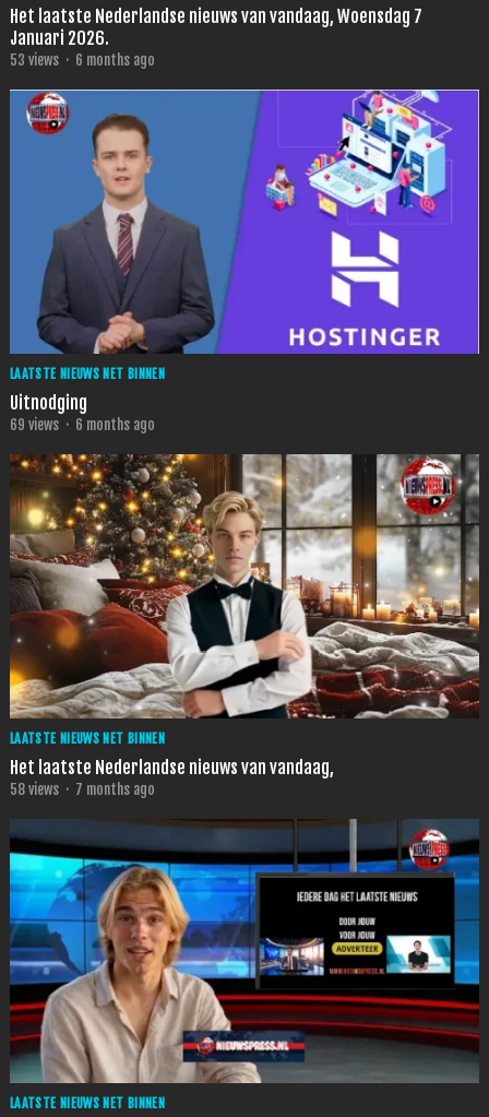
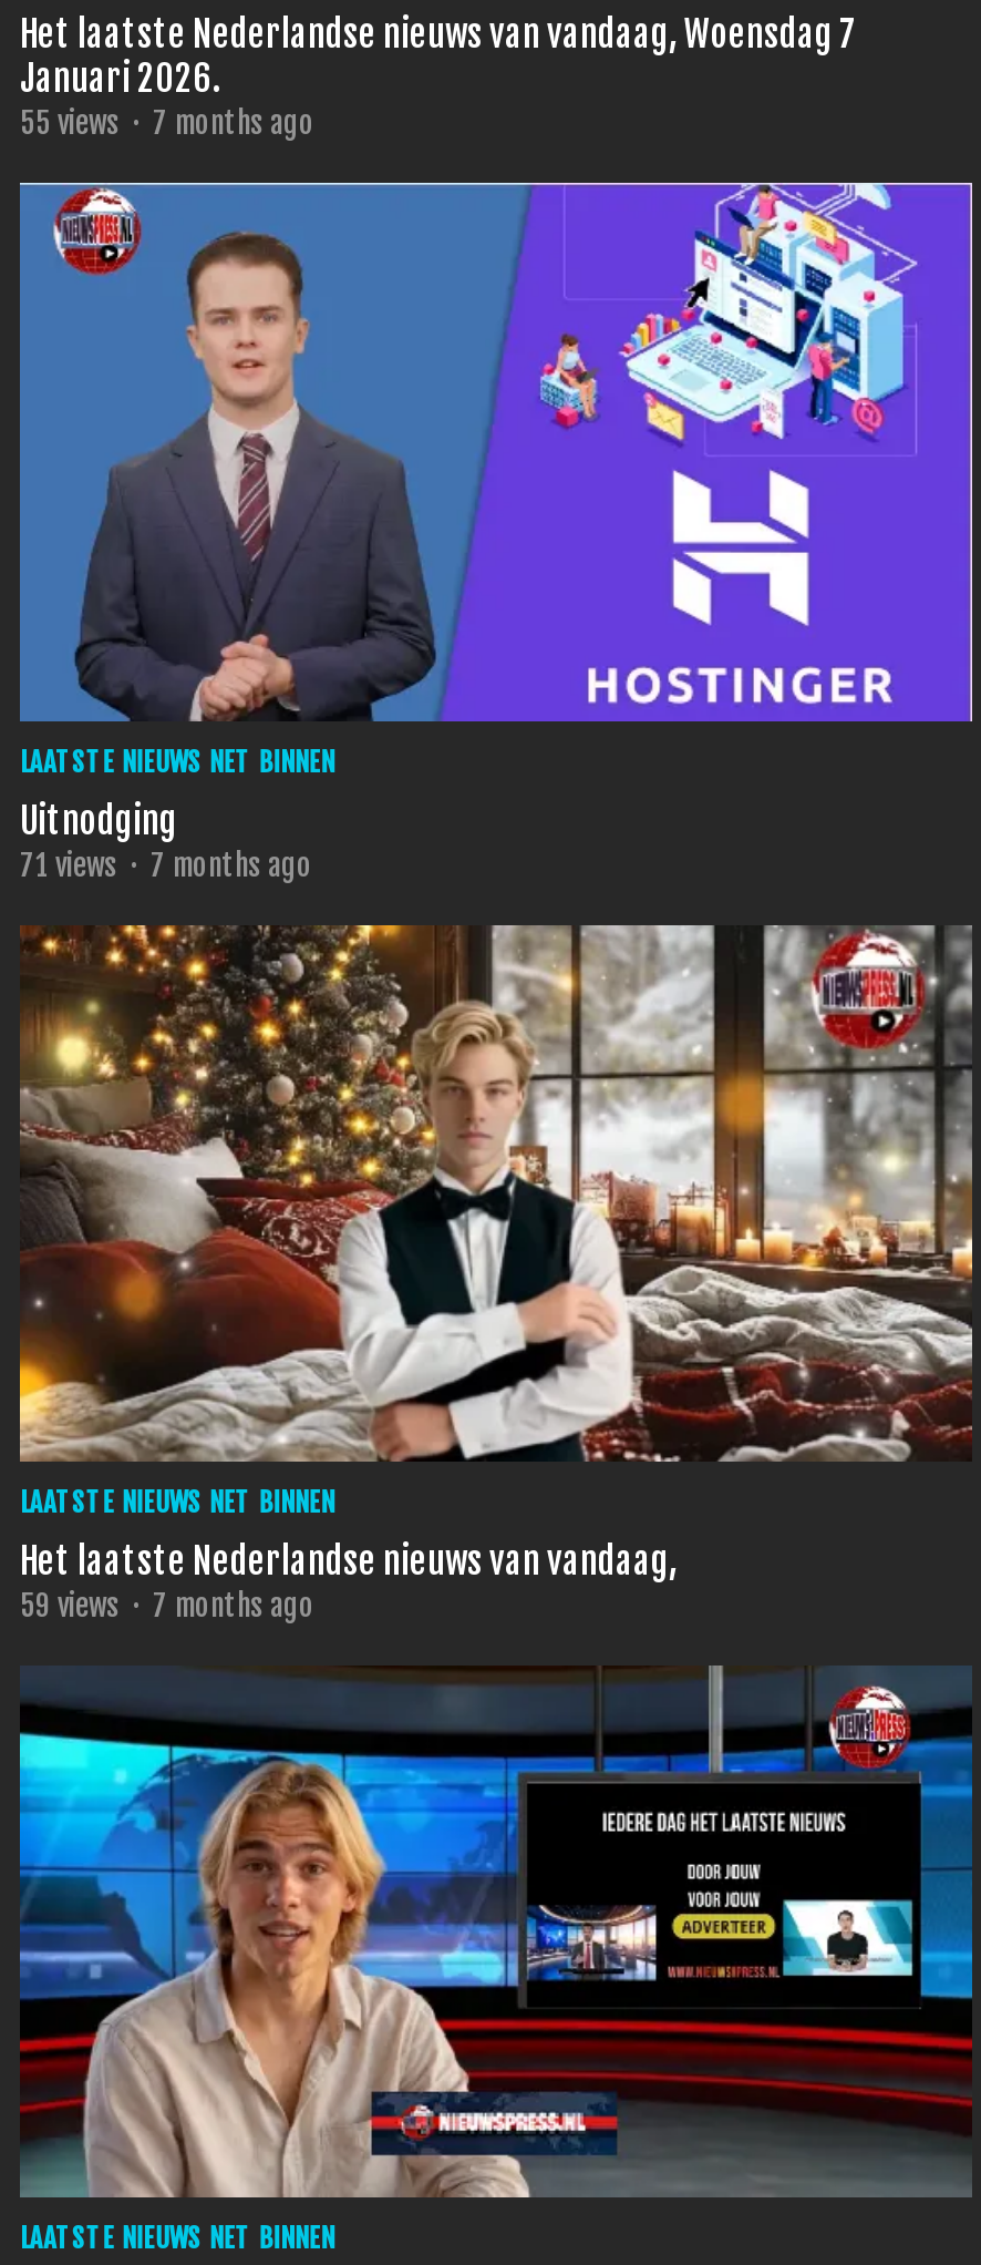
- 53 views · 6 months ago
+ 55 views · 7 months ago

- 69 views · 6 months ago
+ 71 views · 7 months ago

- 58 views · 7 months ago
+ 59 views · 7 months ago
